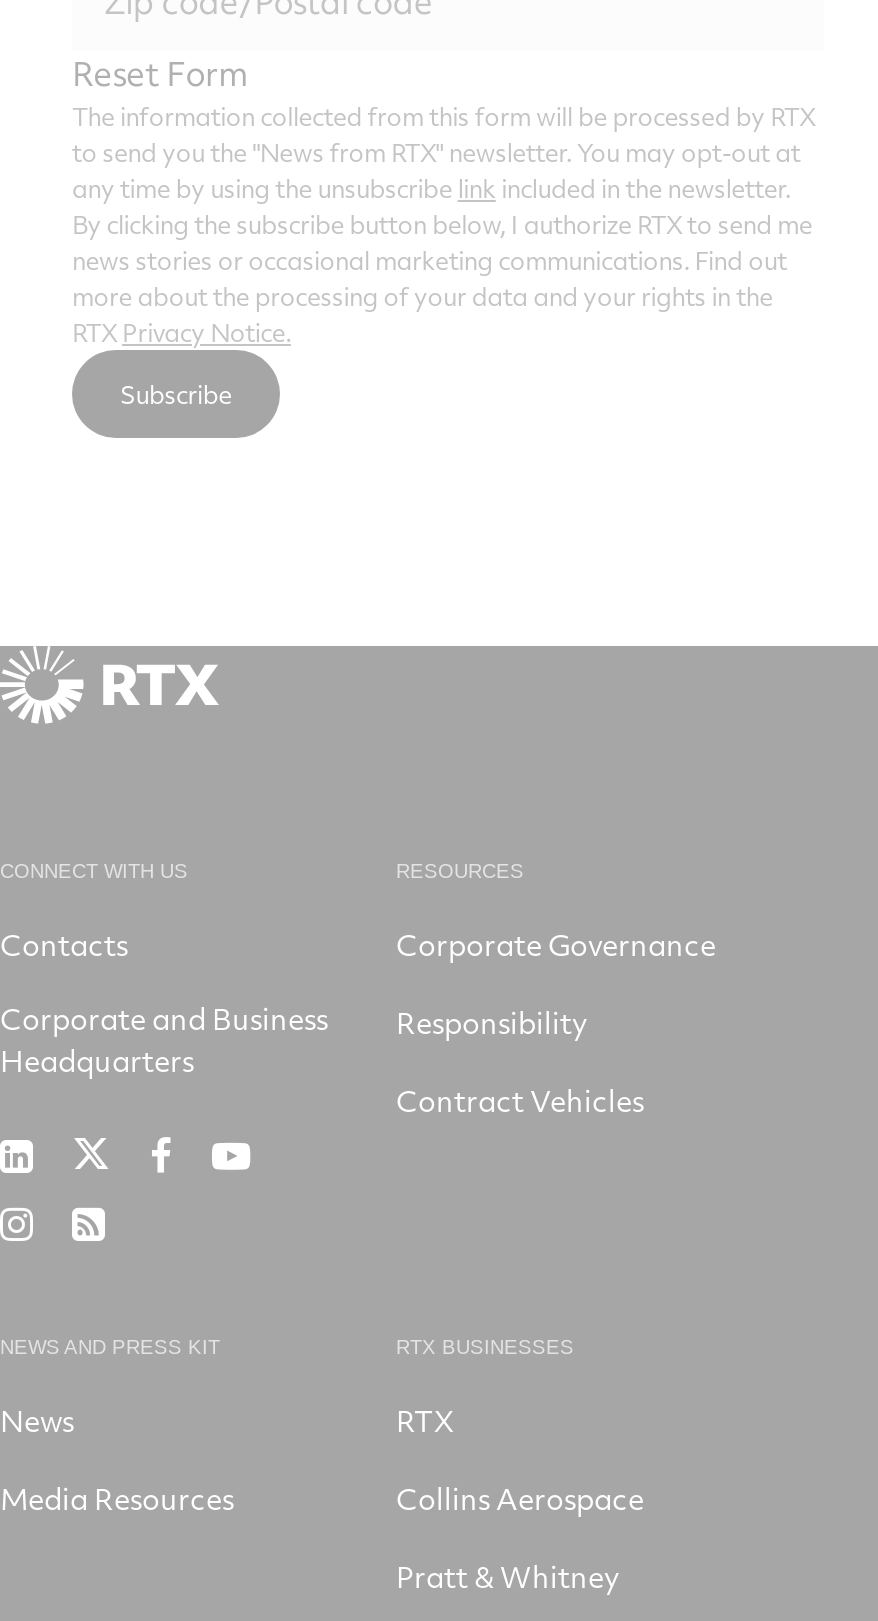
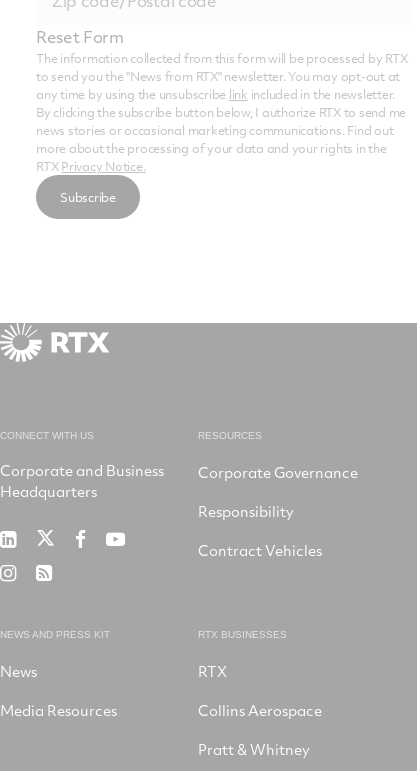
- Contacts
